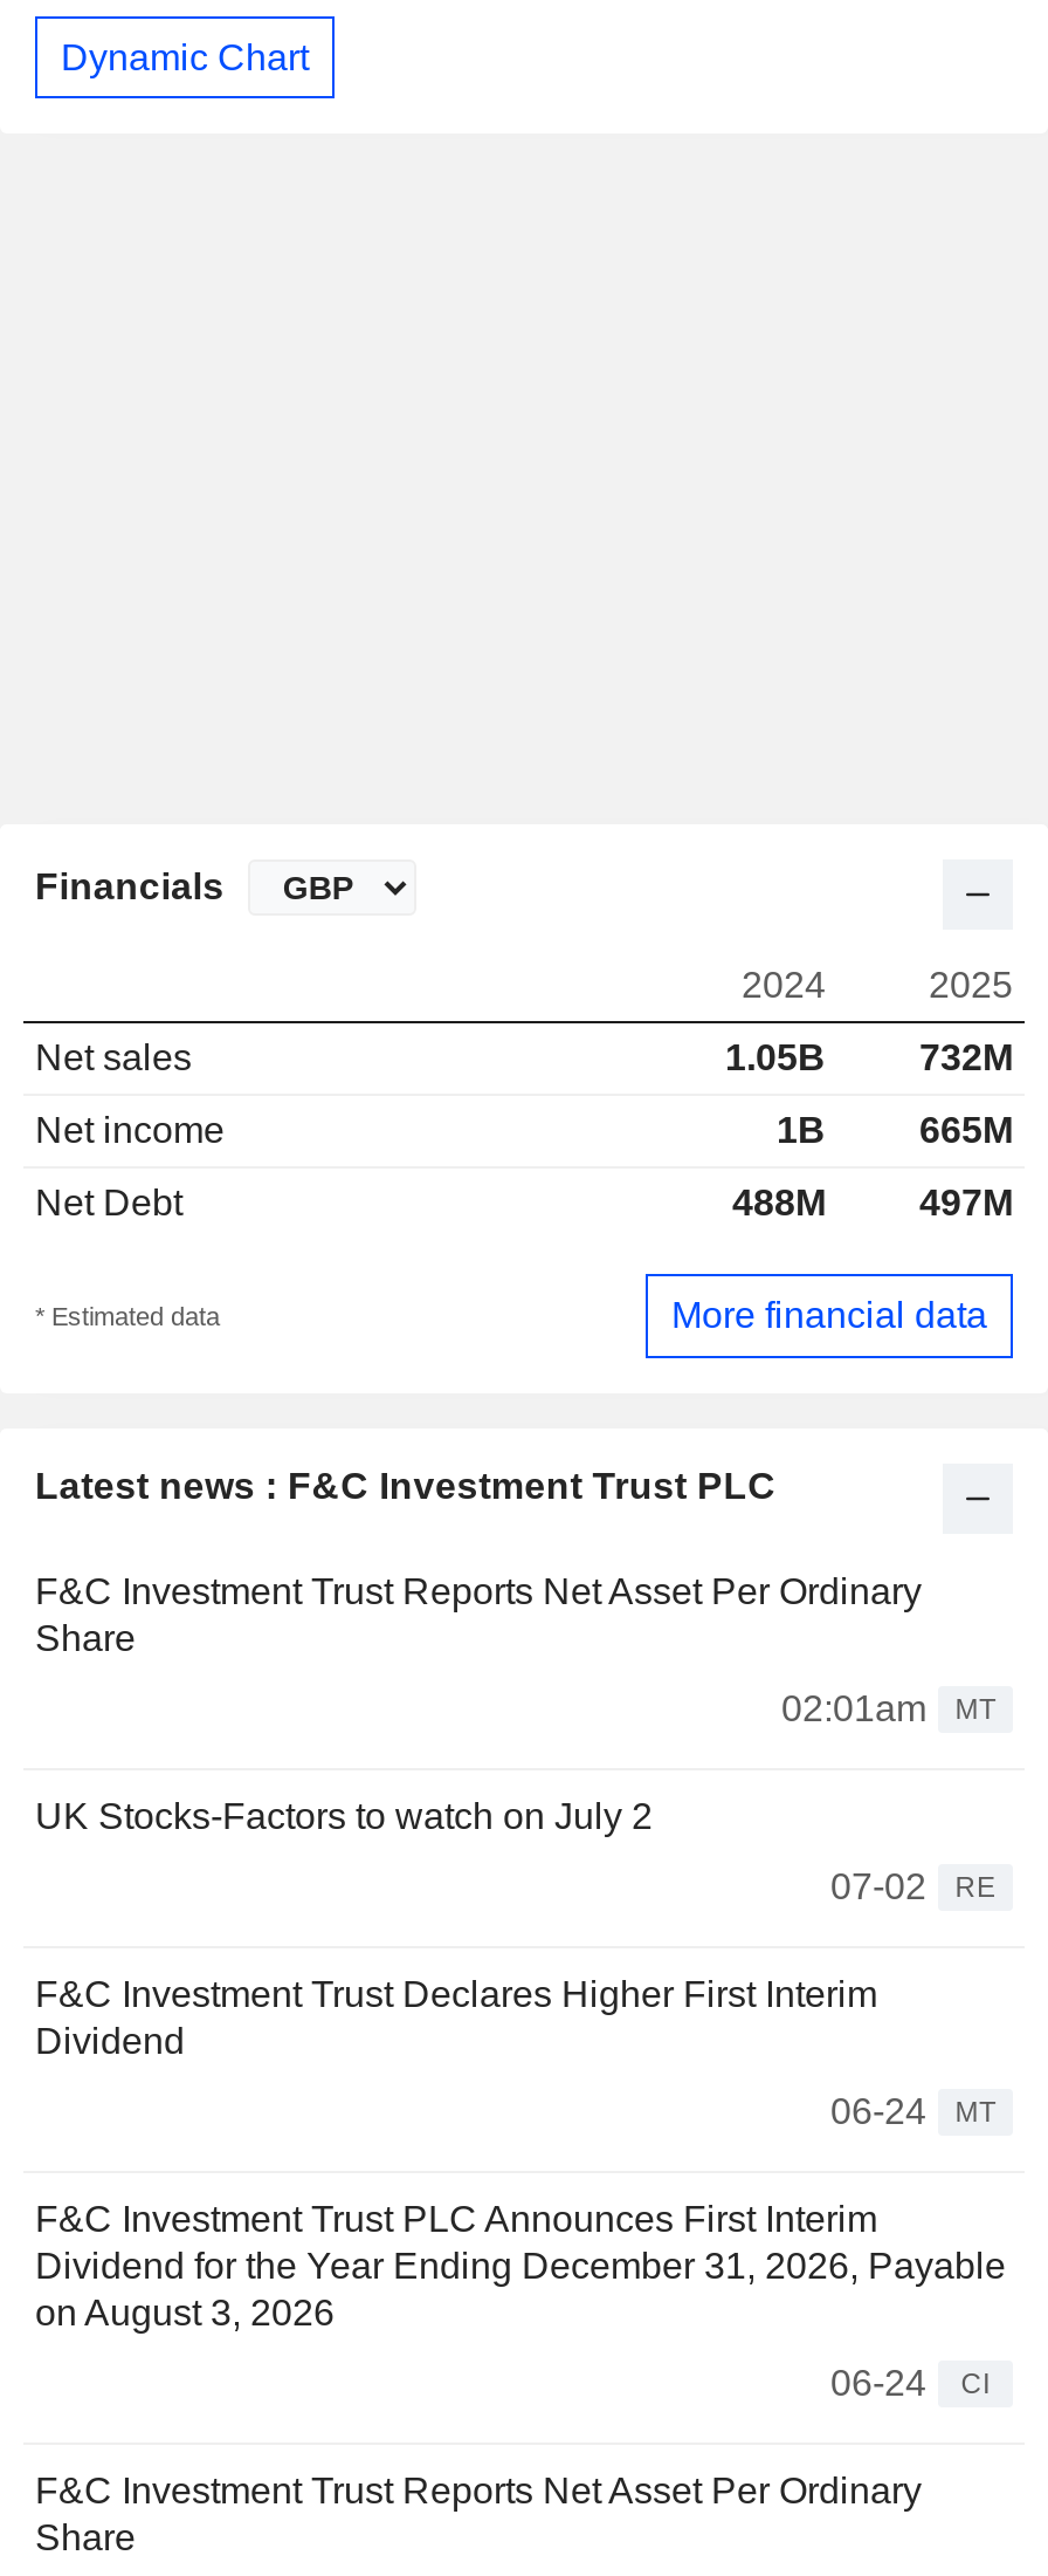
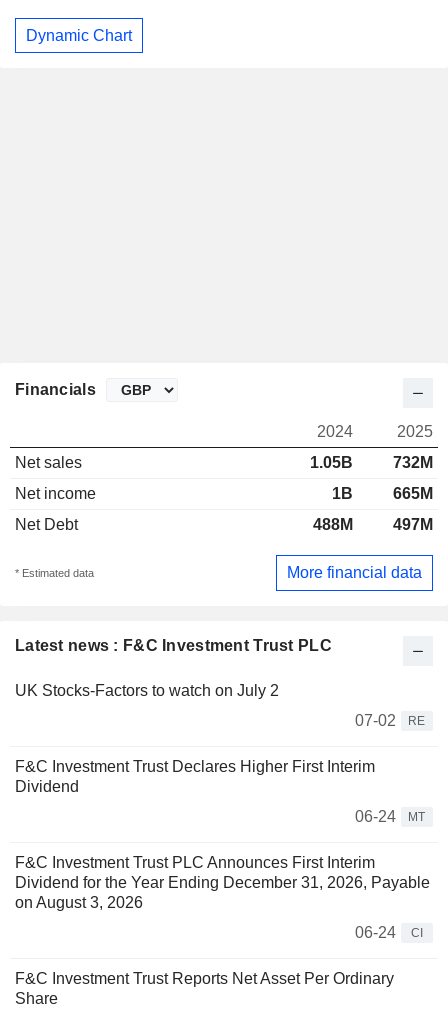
- F&C Investment Trust Reports Net Asset Per Ordinary
- Share
- 02:01am
- MT
